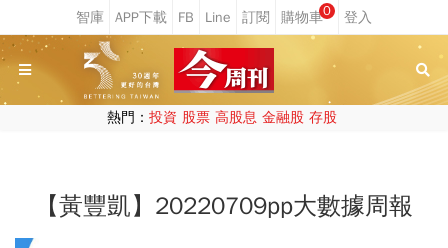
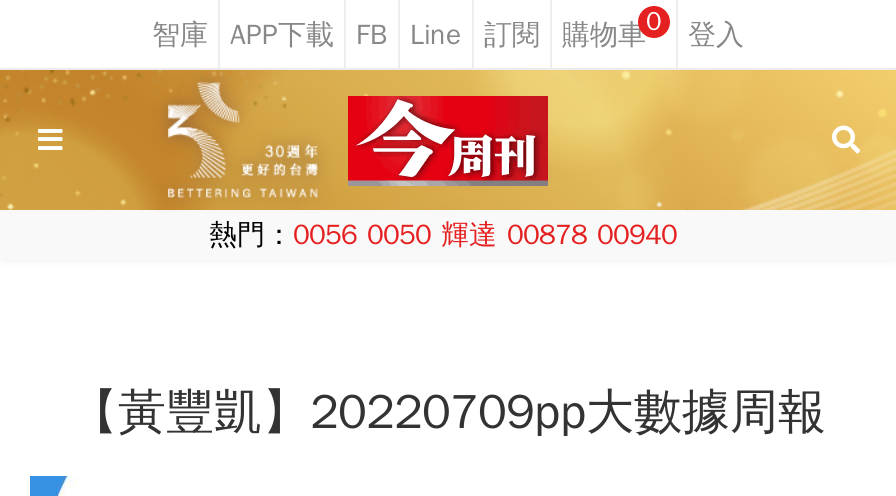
- 熱門：投資 股票 高股息 金融股 存股
+ 熱門：0056 0050 輝達 00878 00940
